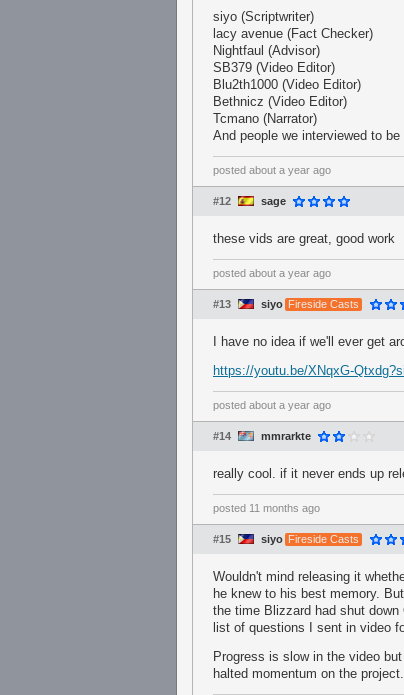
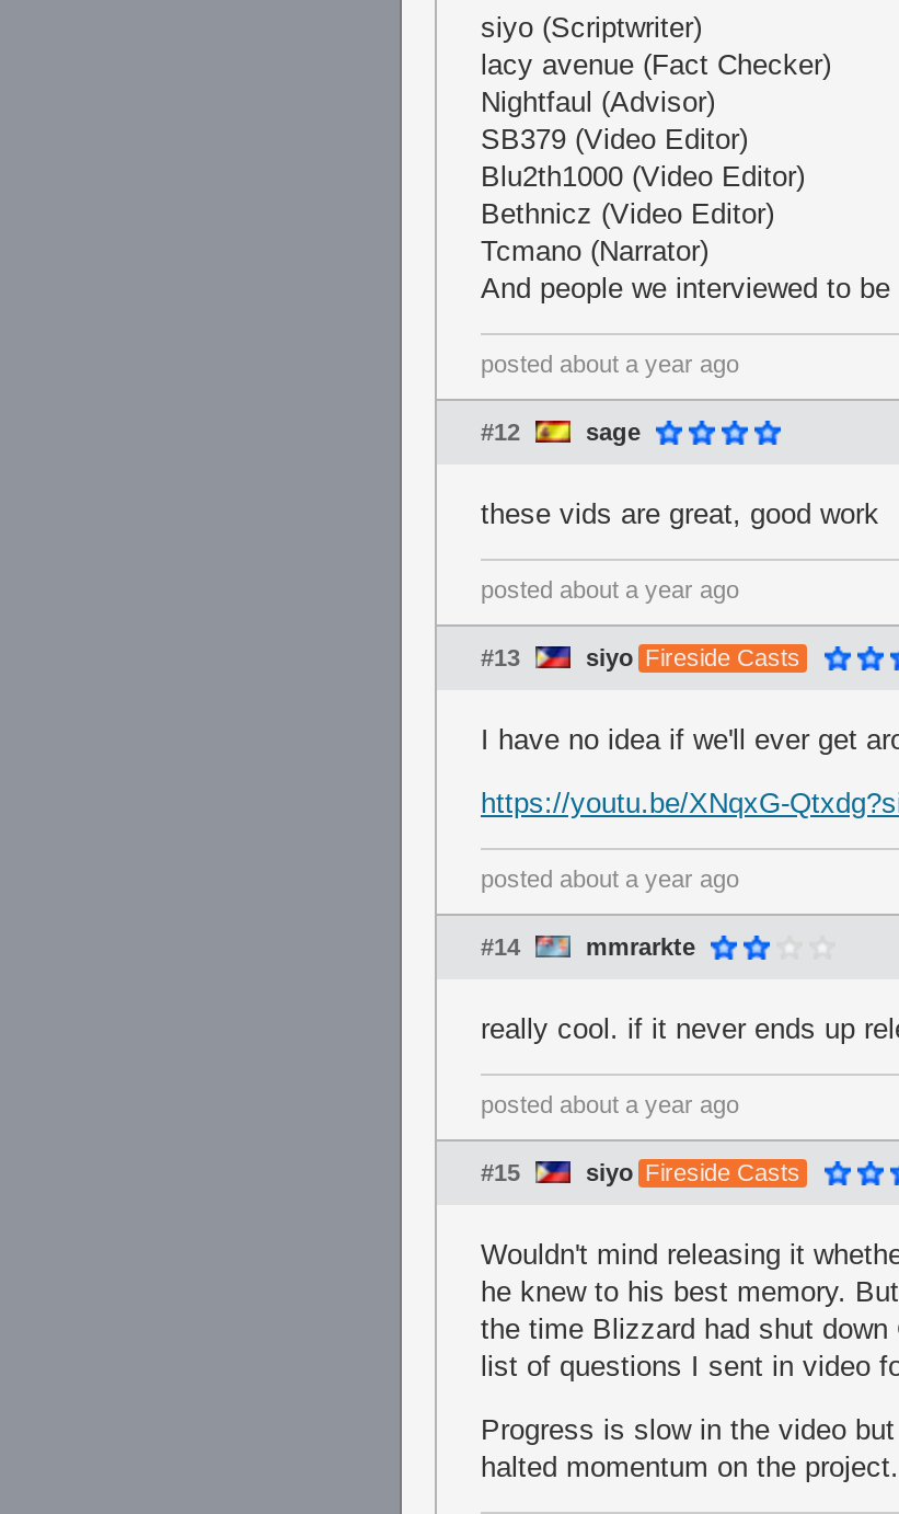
- posted 11 months ago
+ posted about a year ago
